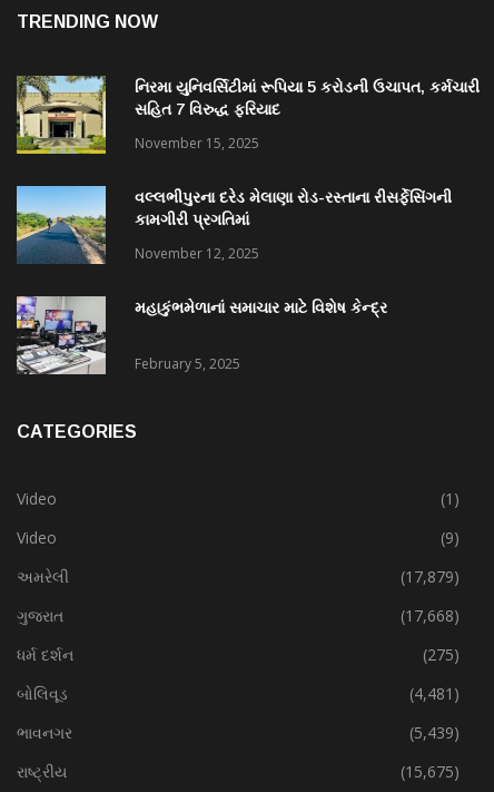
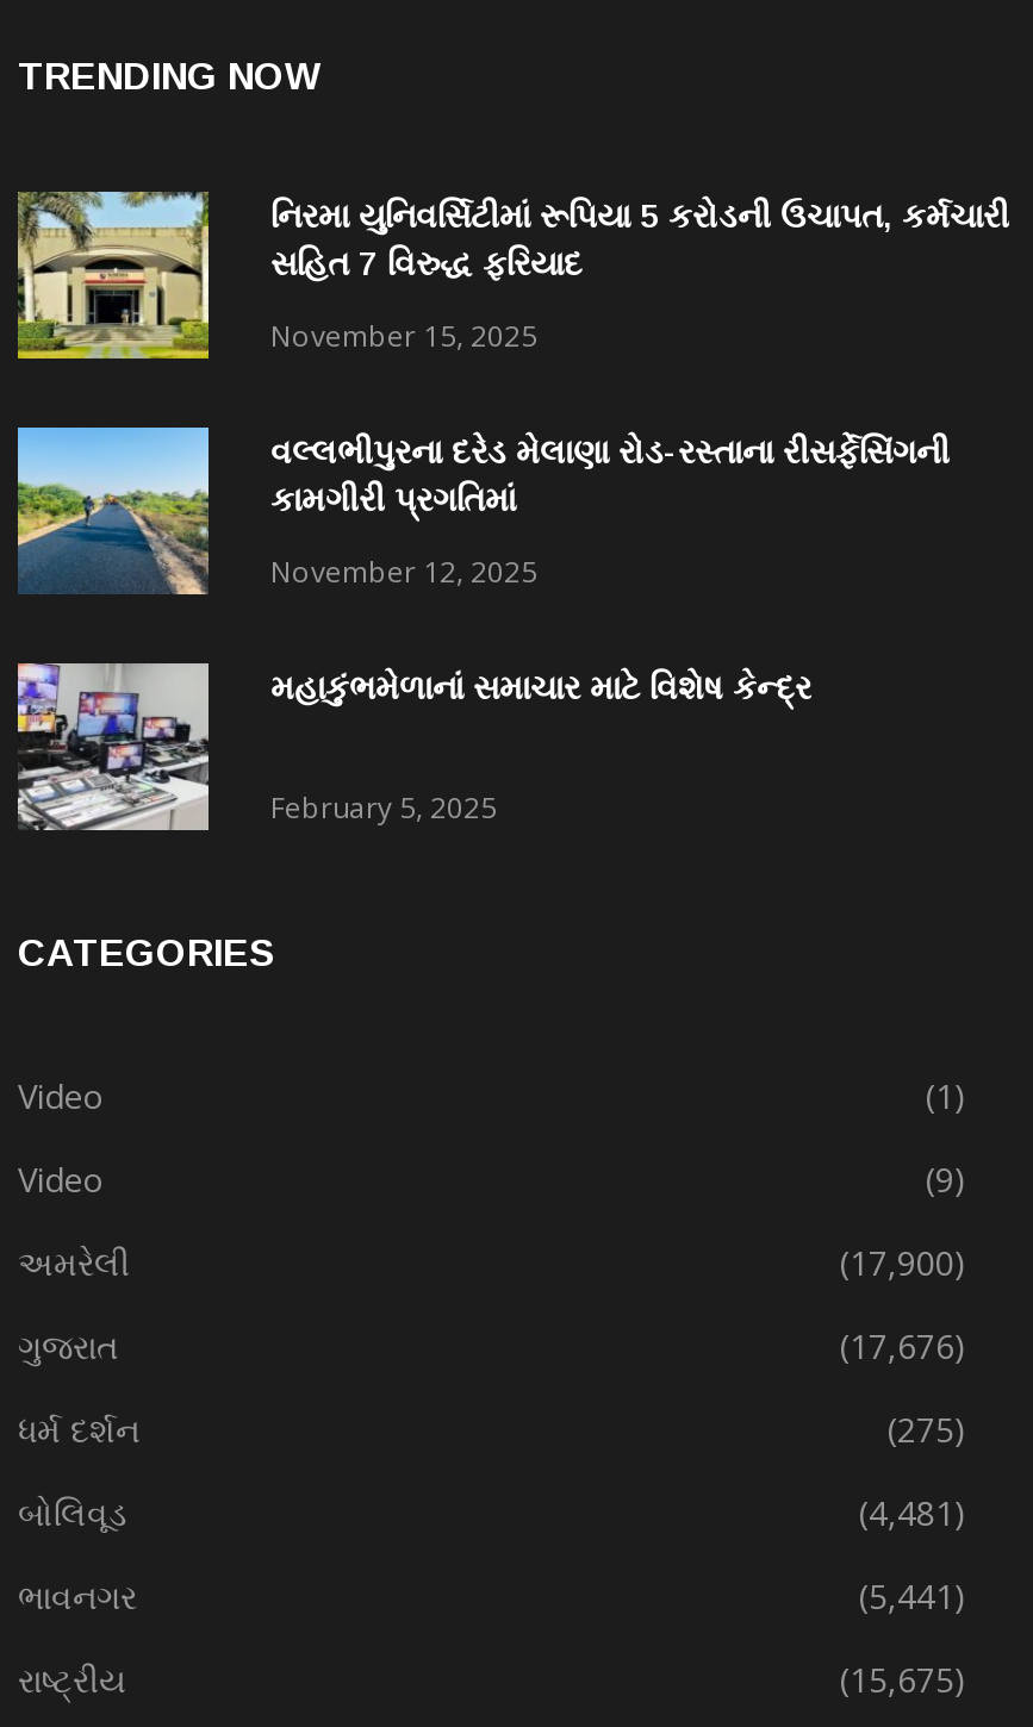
- (17,879)
+ (17,900)

- (17,668)
+ (17,676)

- (5,439)
+ (5,441)
